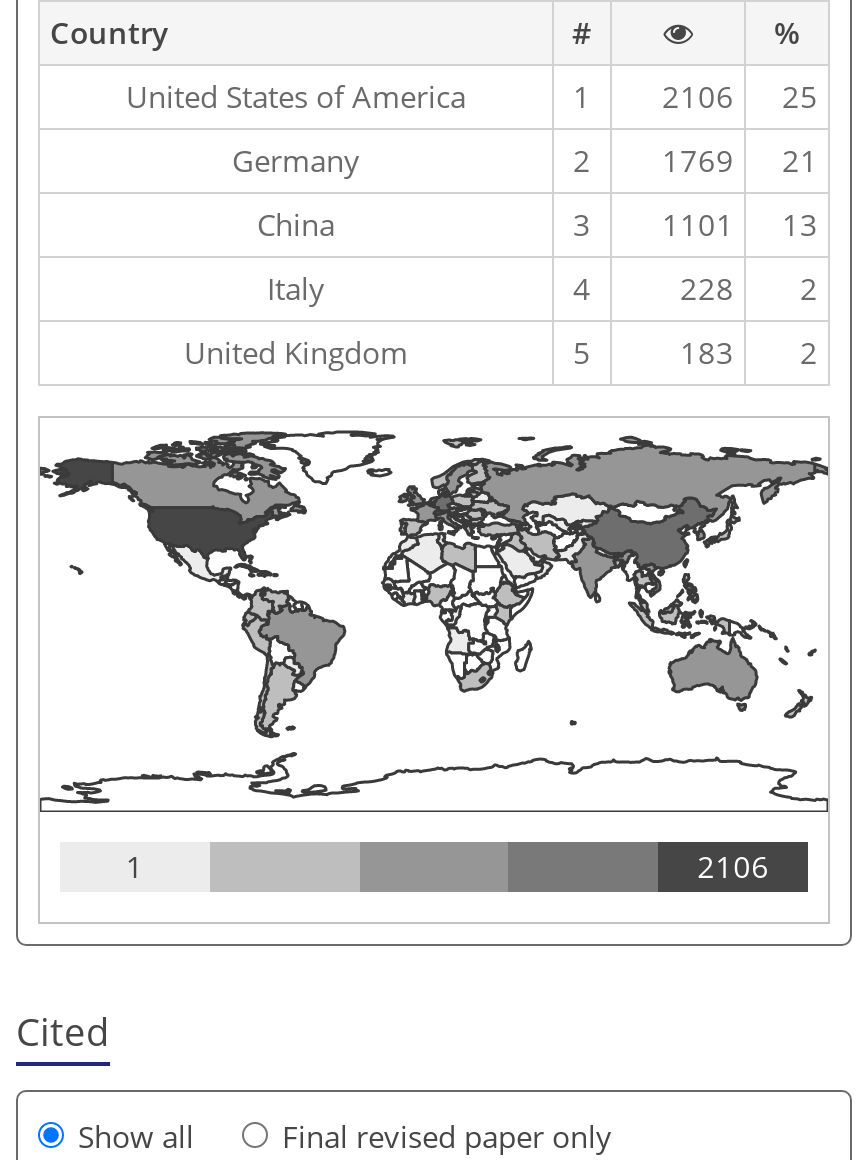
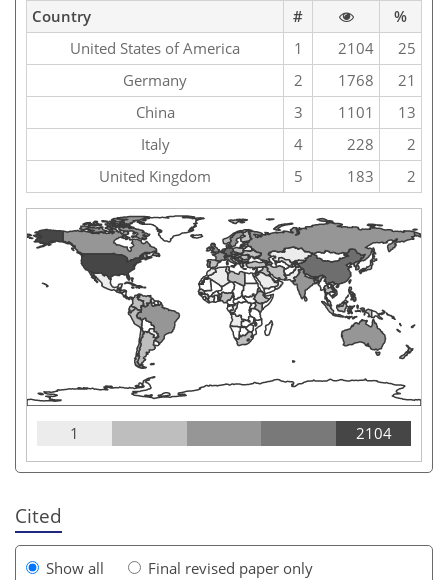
- 1 2106 25
+ 1 2104 25

- 2 1769 21
+ 2 1768 21

- 2106
+ 2104
